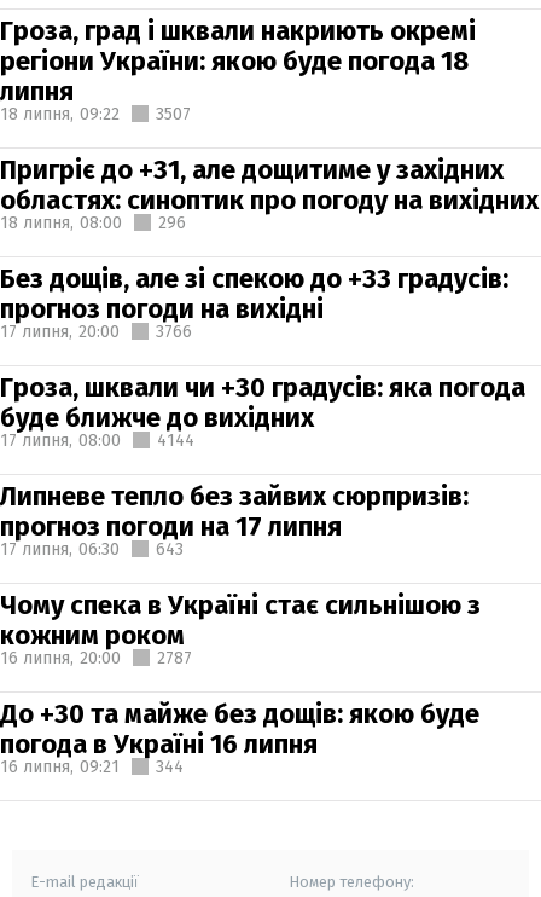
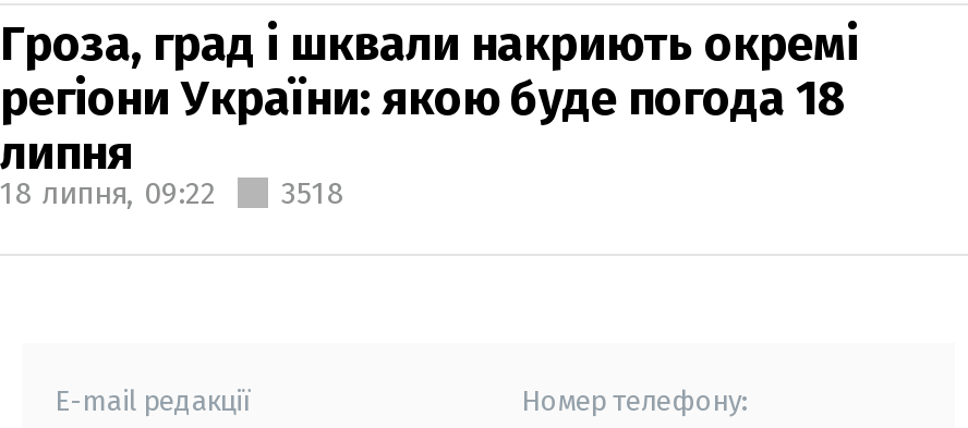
- 3507
- Пригріє до +31, але дощитиме у західних
- областях: синоптик про погоду на вихідних
- 18 липня, 08:00
- 296
- Без дощів, але зі спекою до +33 градусів:
- прогноз погоди на вихідні
- 17 липня, 20:00
- 3766
- Гроза, шквали чи +30 градусів: яка погода
- буде ближче до вихідних
- 17 липня, 08:00
- 4144
- Липневе тепло без зайвих сюрпризів:
- прогноз погоди на 17 липня
- 17 липня, 06:30
- 643
- Чому спека в Україні стає сильнішою з
- кожним роком
- 16 липня, 20:00
- 2787
- До +30 та майже без дощів: якою буде
- погода в Україні 16 липня
- 16 липня, 09:21
- 344
+ 3518
